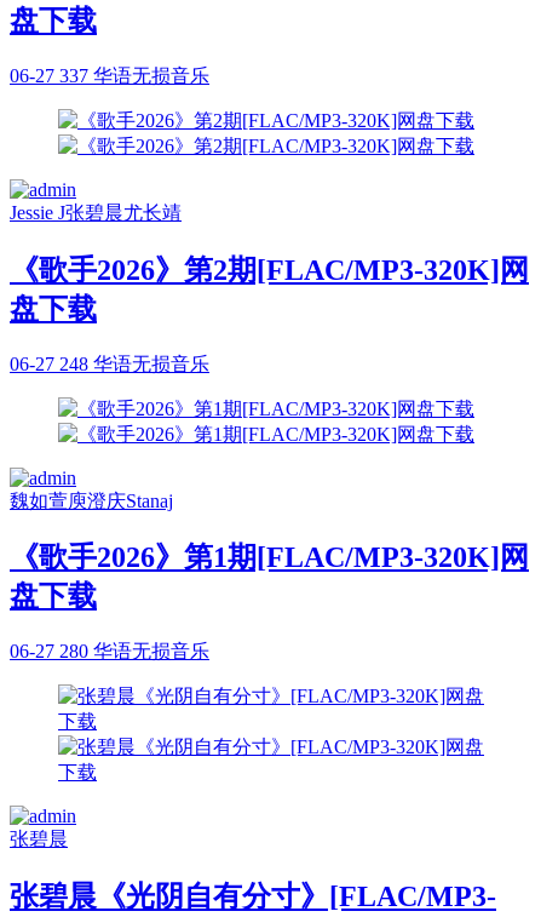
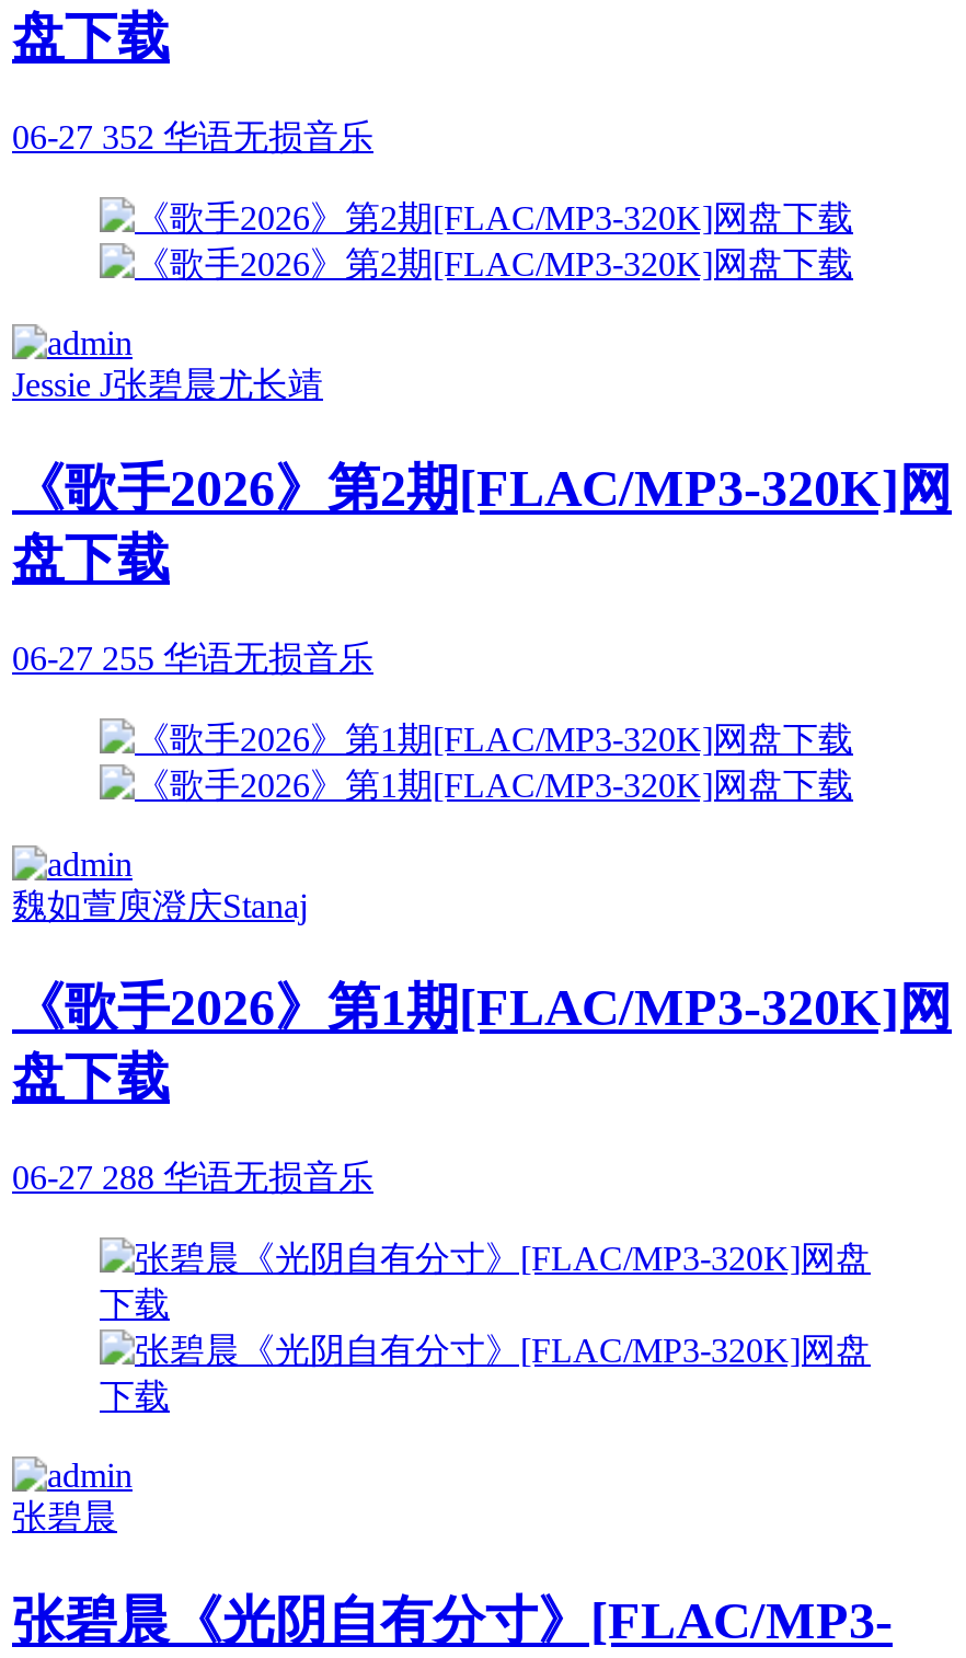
- 06-27 337 华语无损音乐
+ 06-27 352 华语无损音乐

- 06-27 248 华语无损音乐
+ 06-27 255 华语无损音乐

- 06-27 280 华语无损音乐
+ 06-27 288 华语无损音乐
